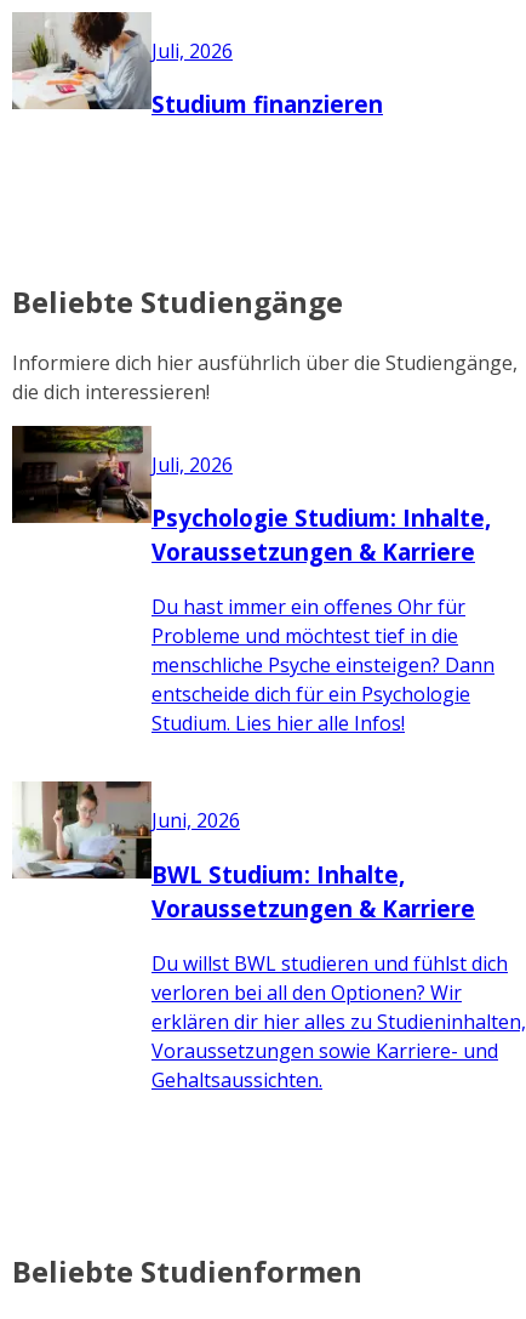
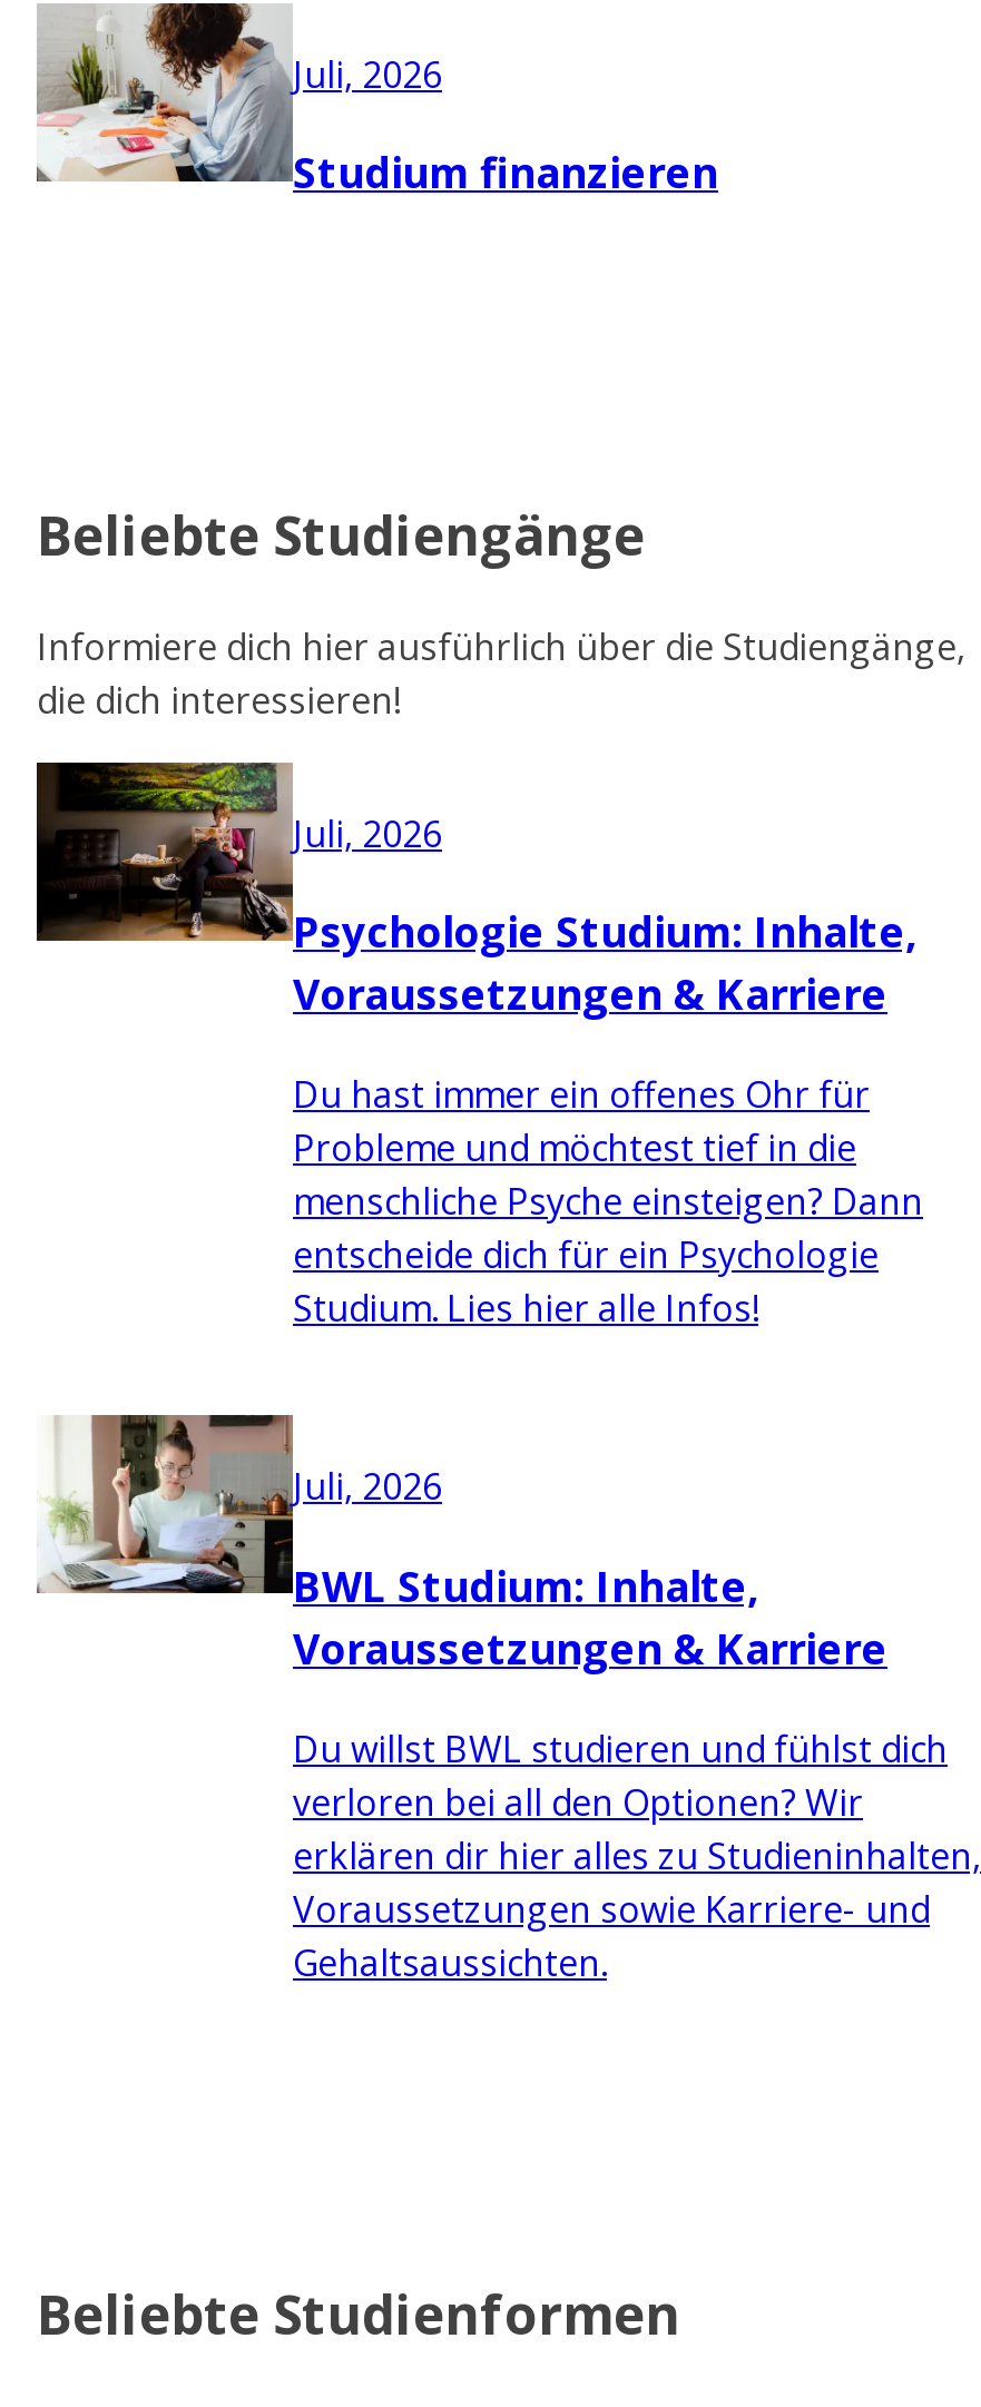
- Juni, 2026
+ Juli, 2026
